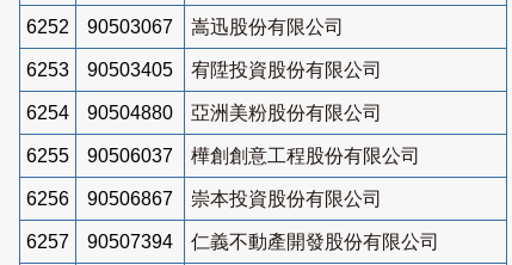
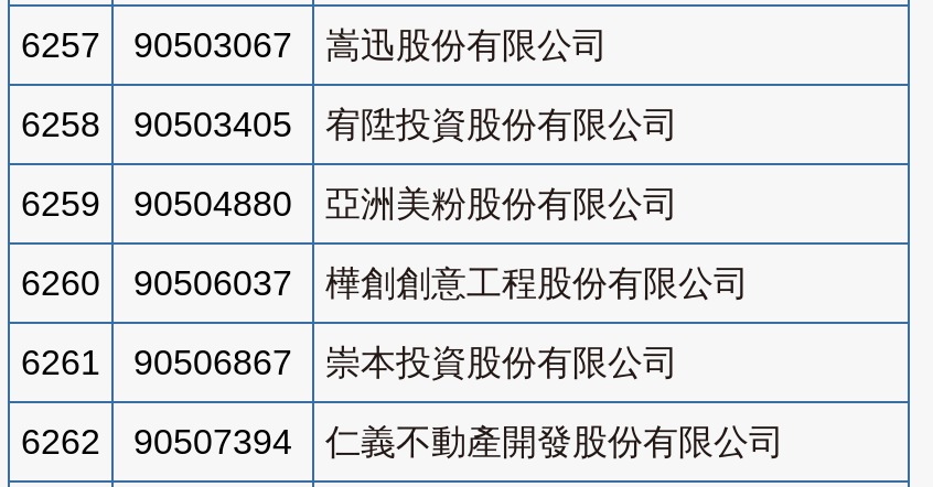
- 6252 90503067 嵩迅股份有限公司
+ 6257 90503067 嵩迅股份有限公司

- 6253 90503405 宥陞投資股份有限公司
+ 6258 90503405 宥陞投資股份有限公司

- 6254 90504880 亞洲美粉股份有限公司
+ 6259 90504880 亞洲美粉股份有限公司

- 6255 90506037 樺創創意工程股份有限公司
+ 6260 90506037 樺創創意工程股份有限公司

- 6256 90506867 崇本投資股份有限公司
+ 6261 90506867 崇本投資股份有限公司

- 6257 90507394 仁義不動產開發股份有限公司
+ 6262 90507394 仁義不動產開發股份有限公司
